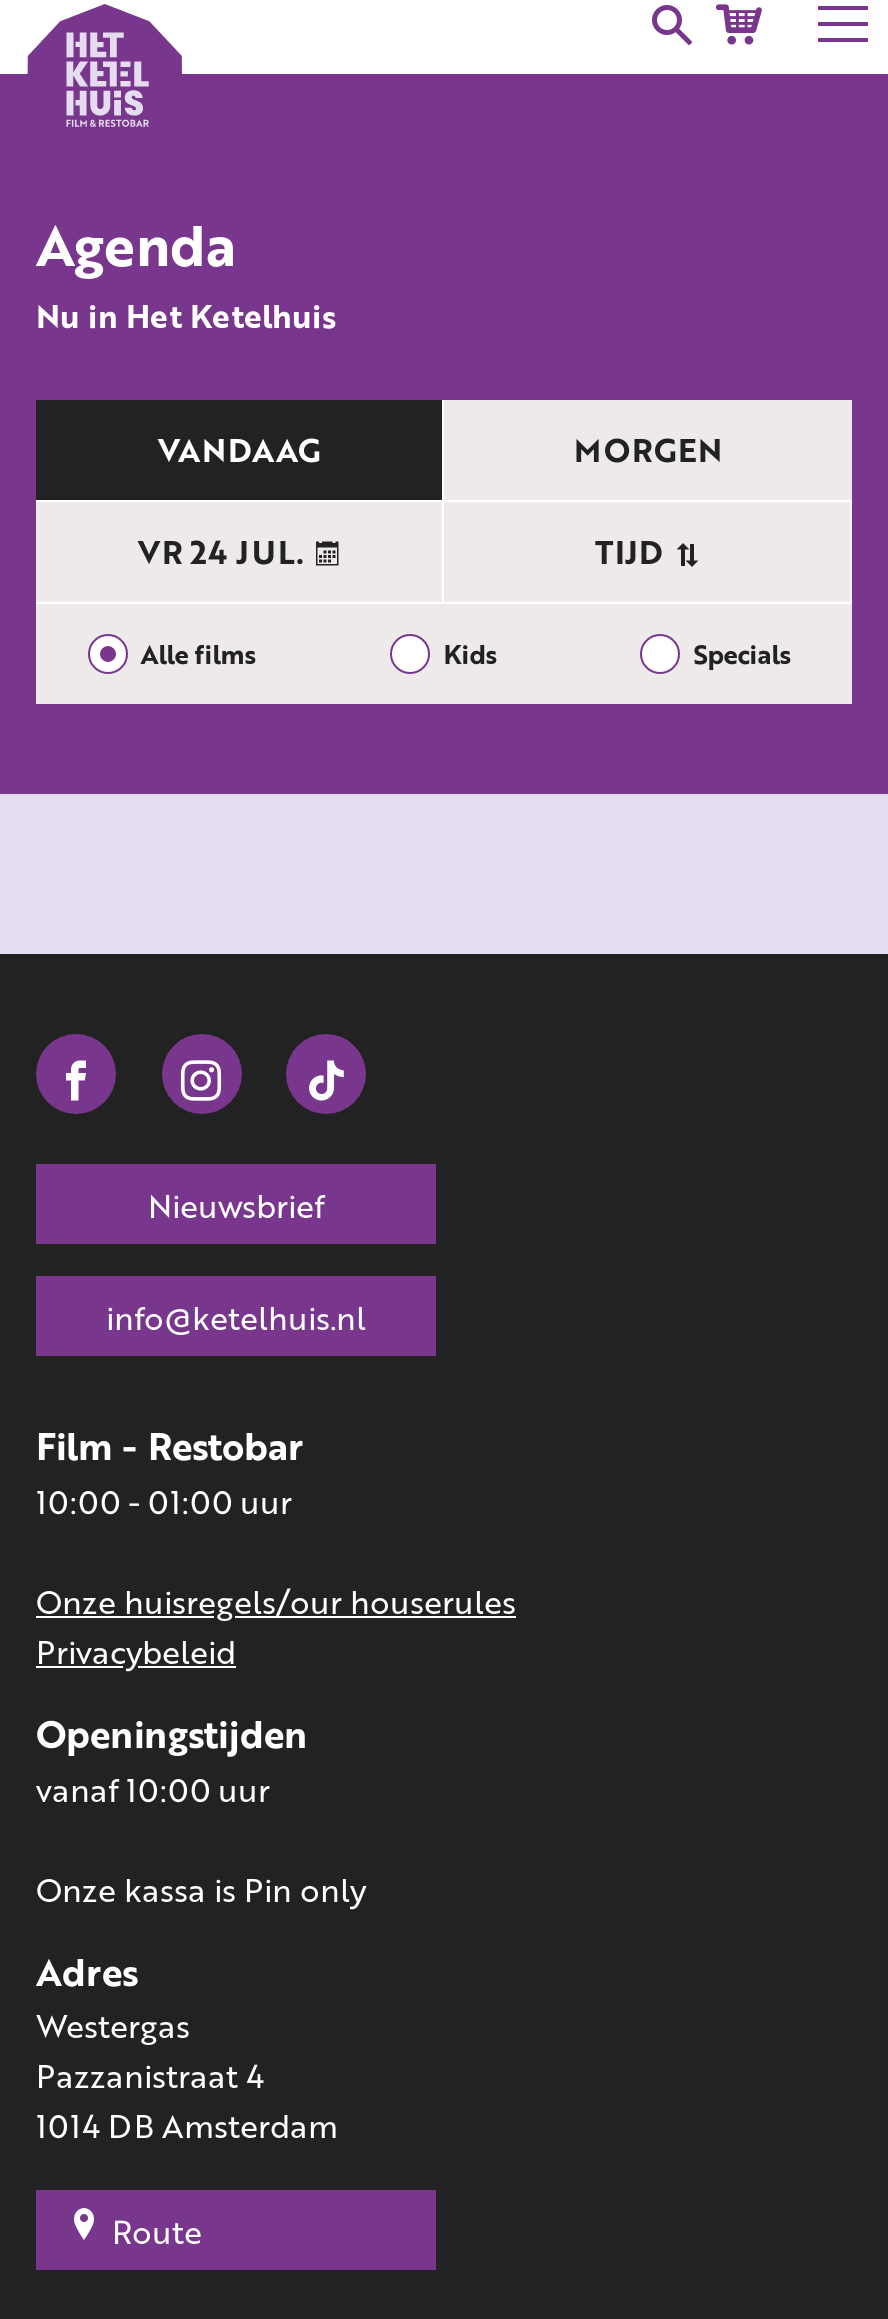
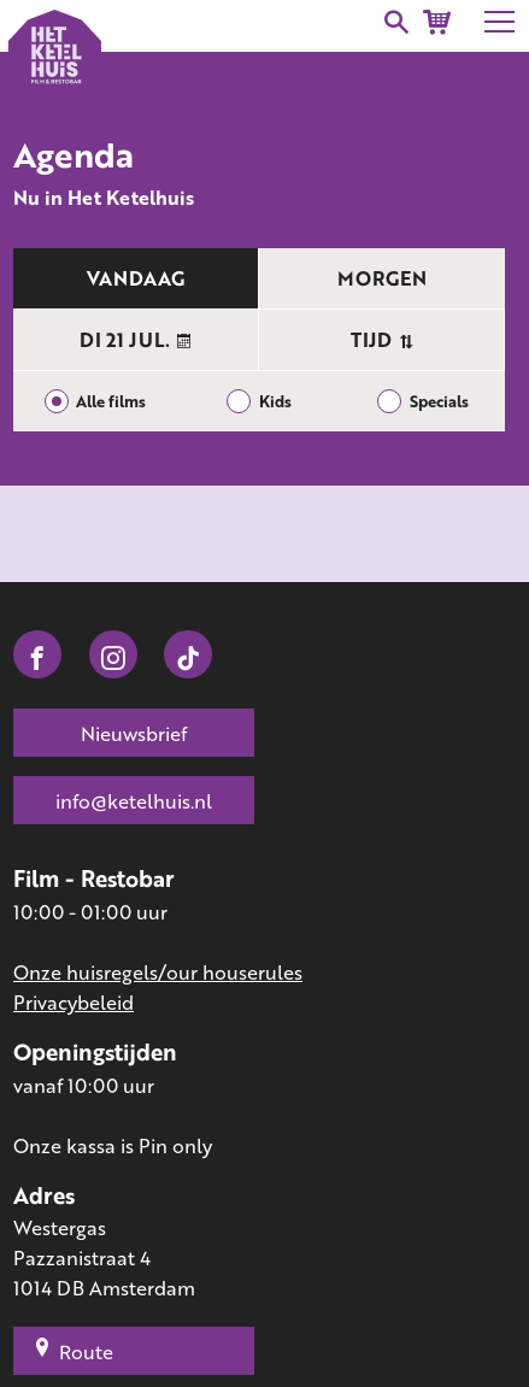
- VR 24 JUL.
+ DI 21 JUL.
